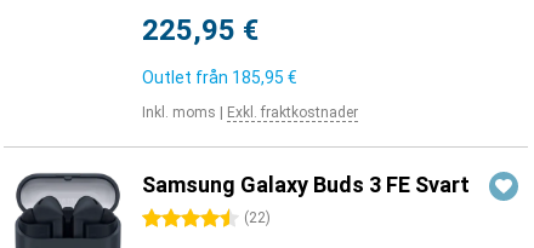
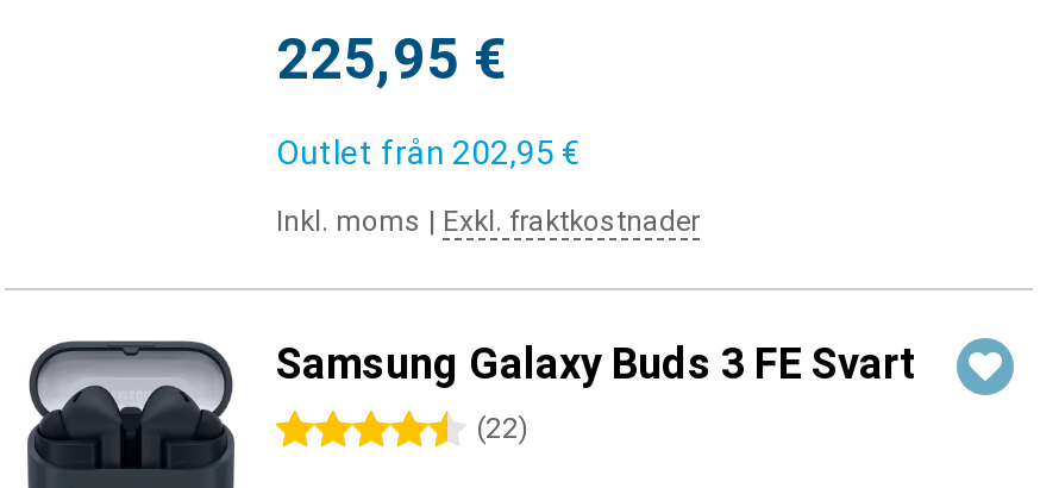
- Outlet från 185,95 €
+ Outlet från 202,95 €
